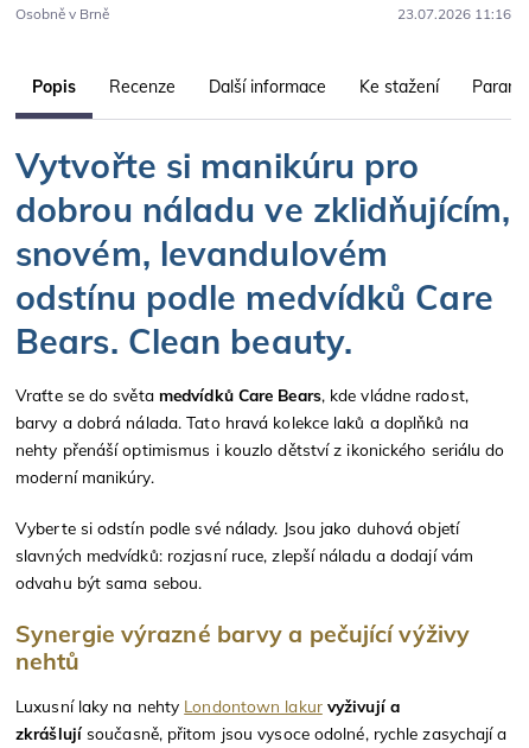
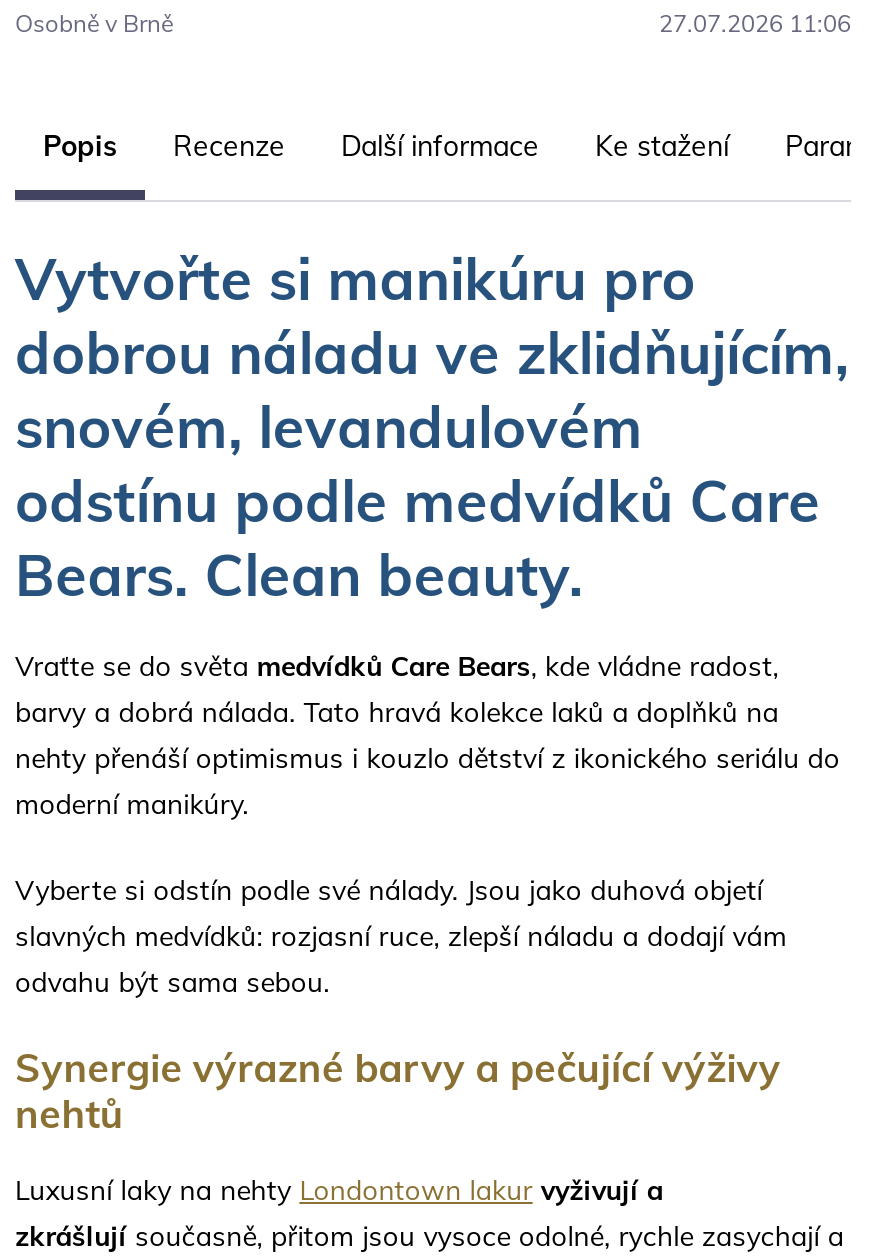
- 23.07.2026 11:16
+ 27.07.2026 11:06
